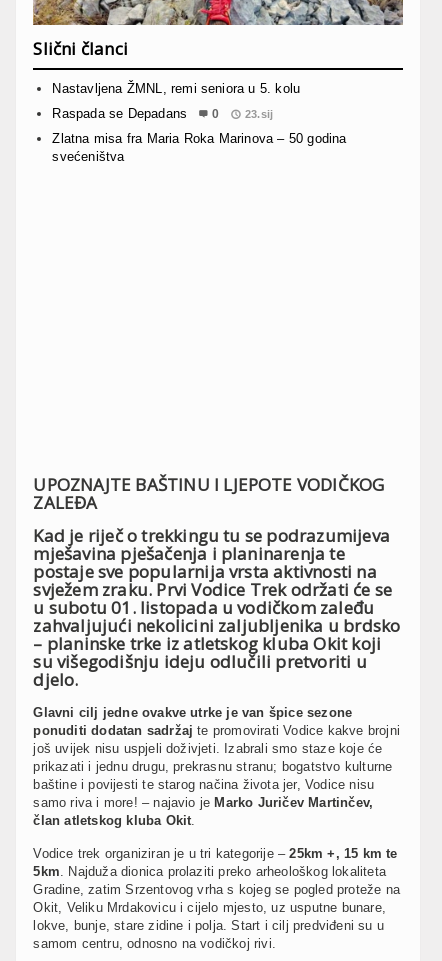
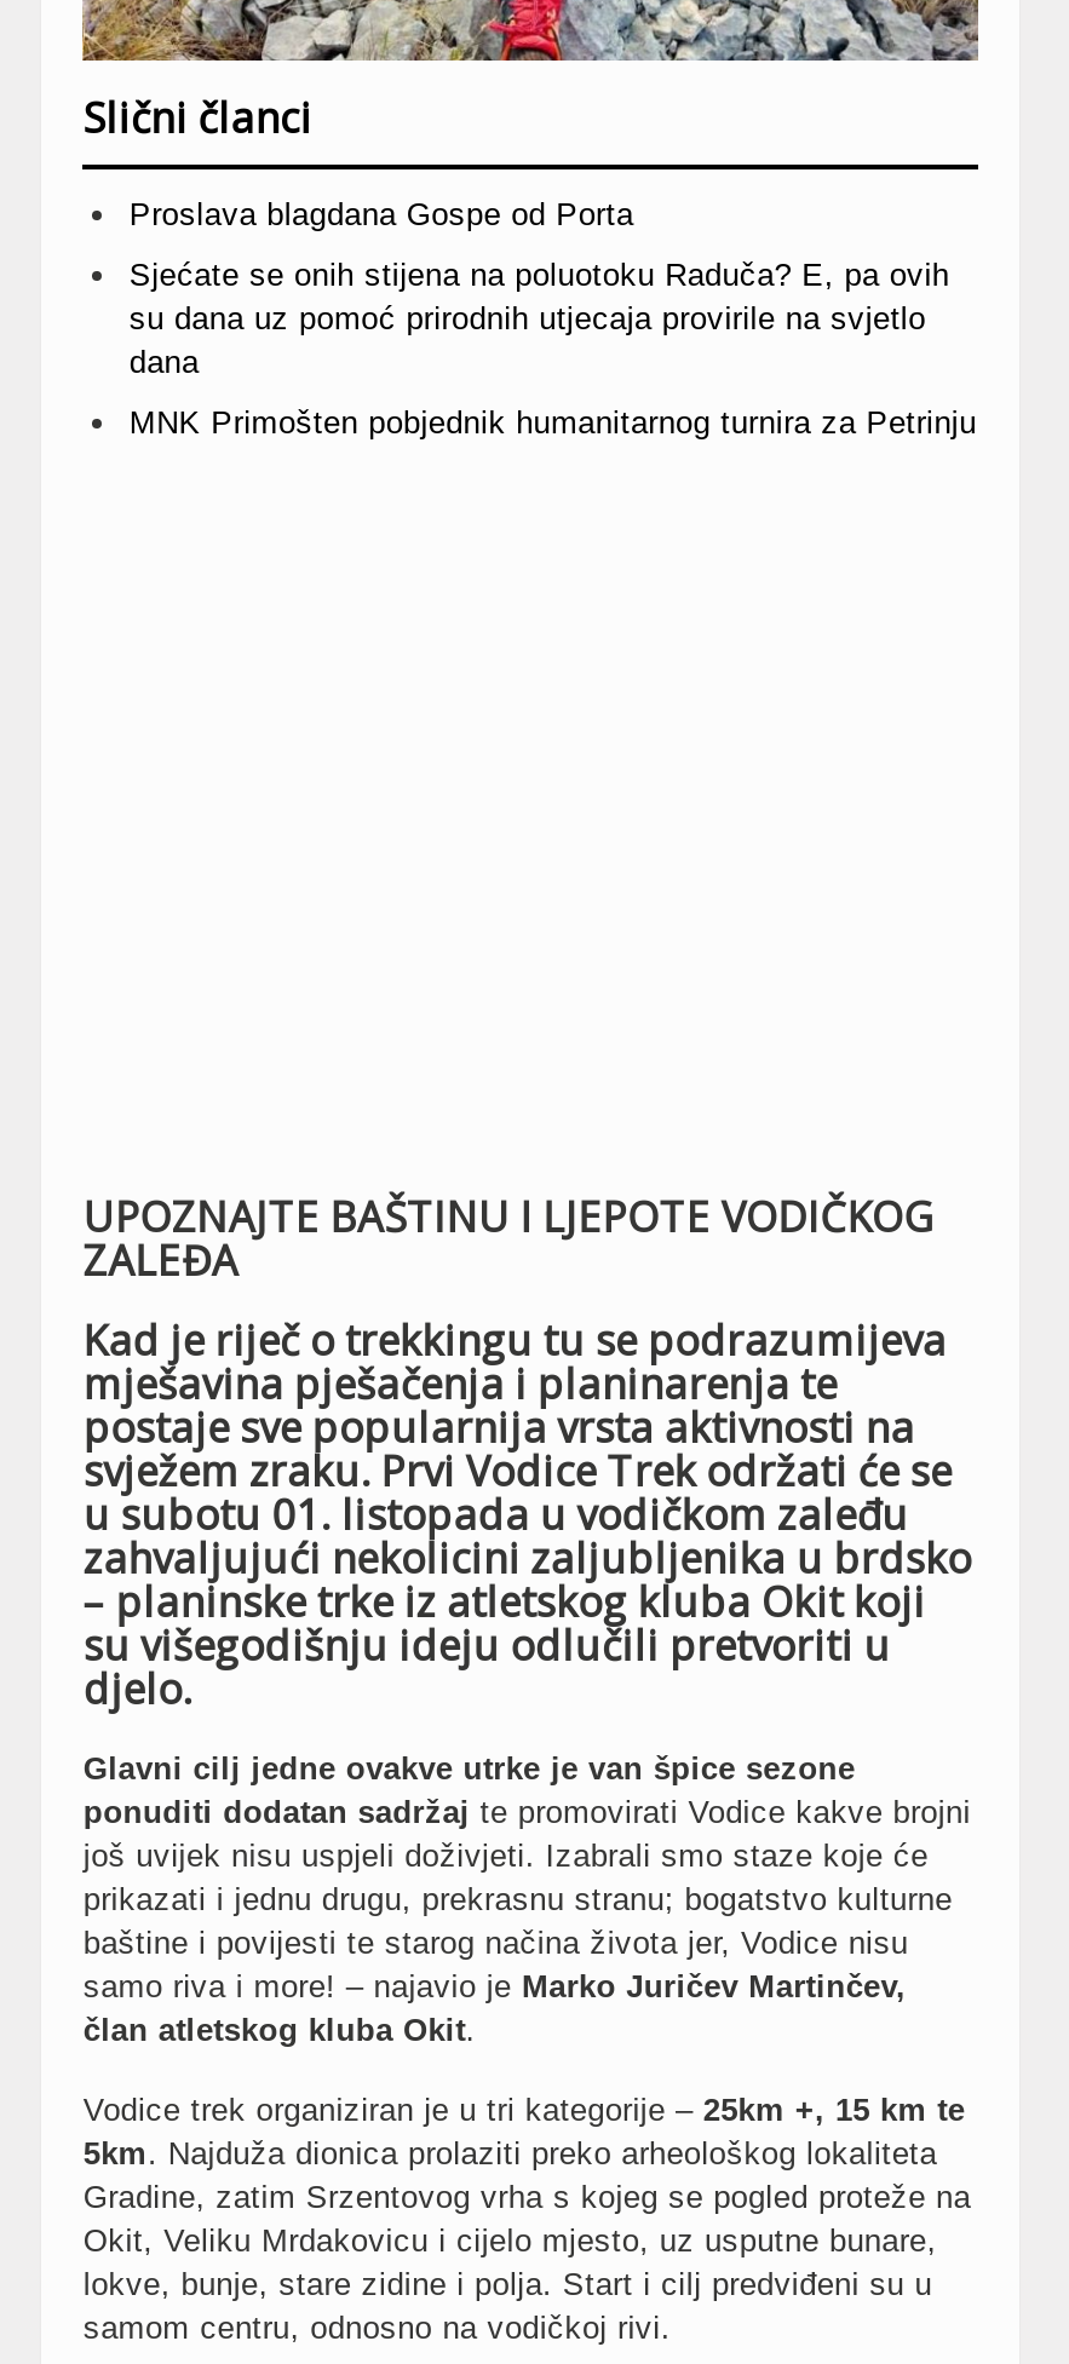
- Nastavljena ŽMNL, remi seniora u 5. kolu
+ Proslava blagdana Gospe od Porta

- Raspada se Depadans
- 0
- 23.sij
+ Sjećate se onih stijena na poluotoku Raduča? E, pa ovih
+ su dana uz pomoć prirodnih utjecaja provirile na svjetlo
+ dana

- Zlatna misa fra Maria Roka Marinova – 50 godina
- svećeništva
+ MNK Primošten pobjednik humanitarnog turnira za Petrinju
